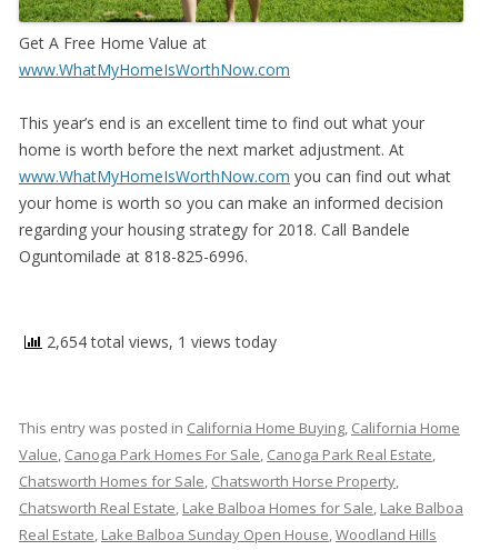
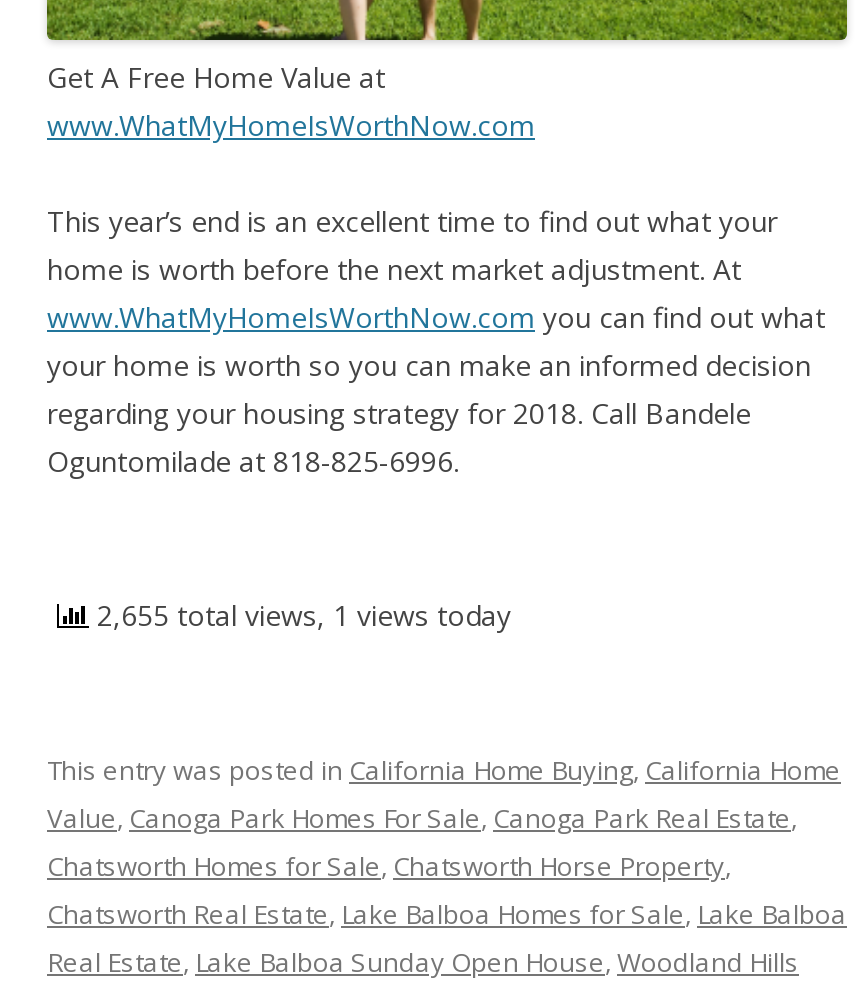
- 2,654 total views, 1 views today
+ 2,655 total views, 1 views today
